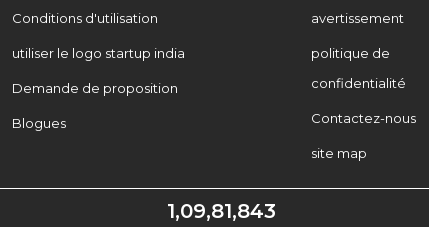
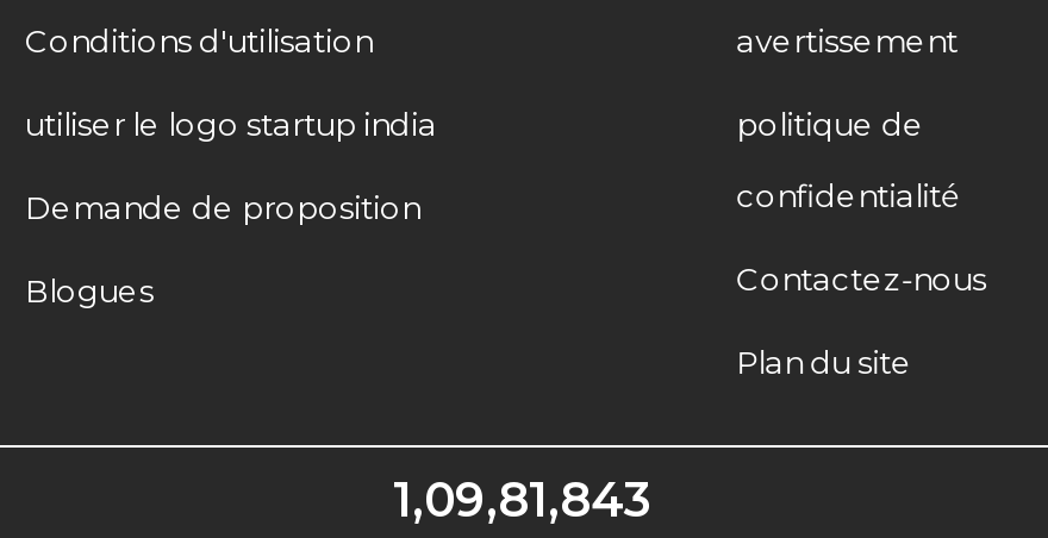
- site map
+ Plan du site
